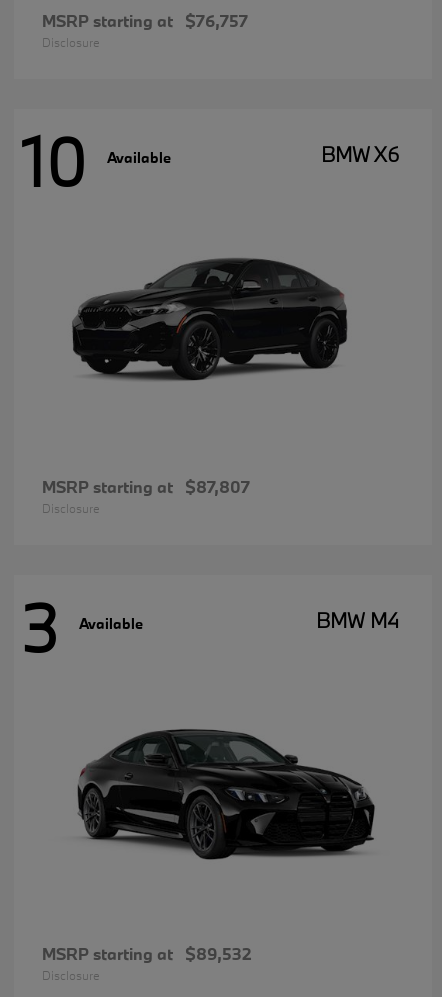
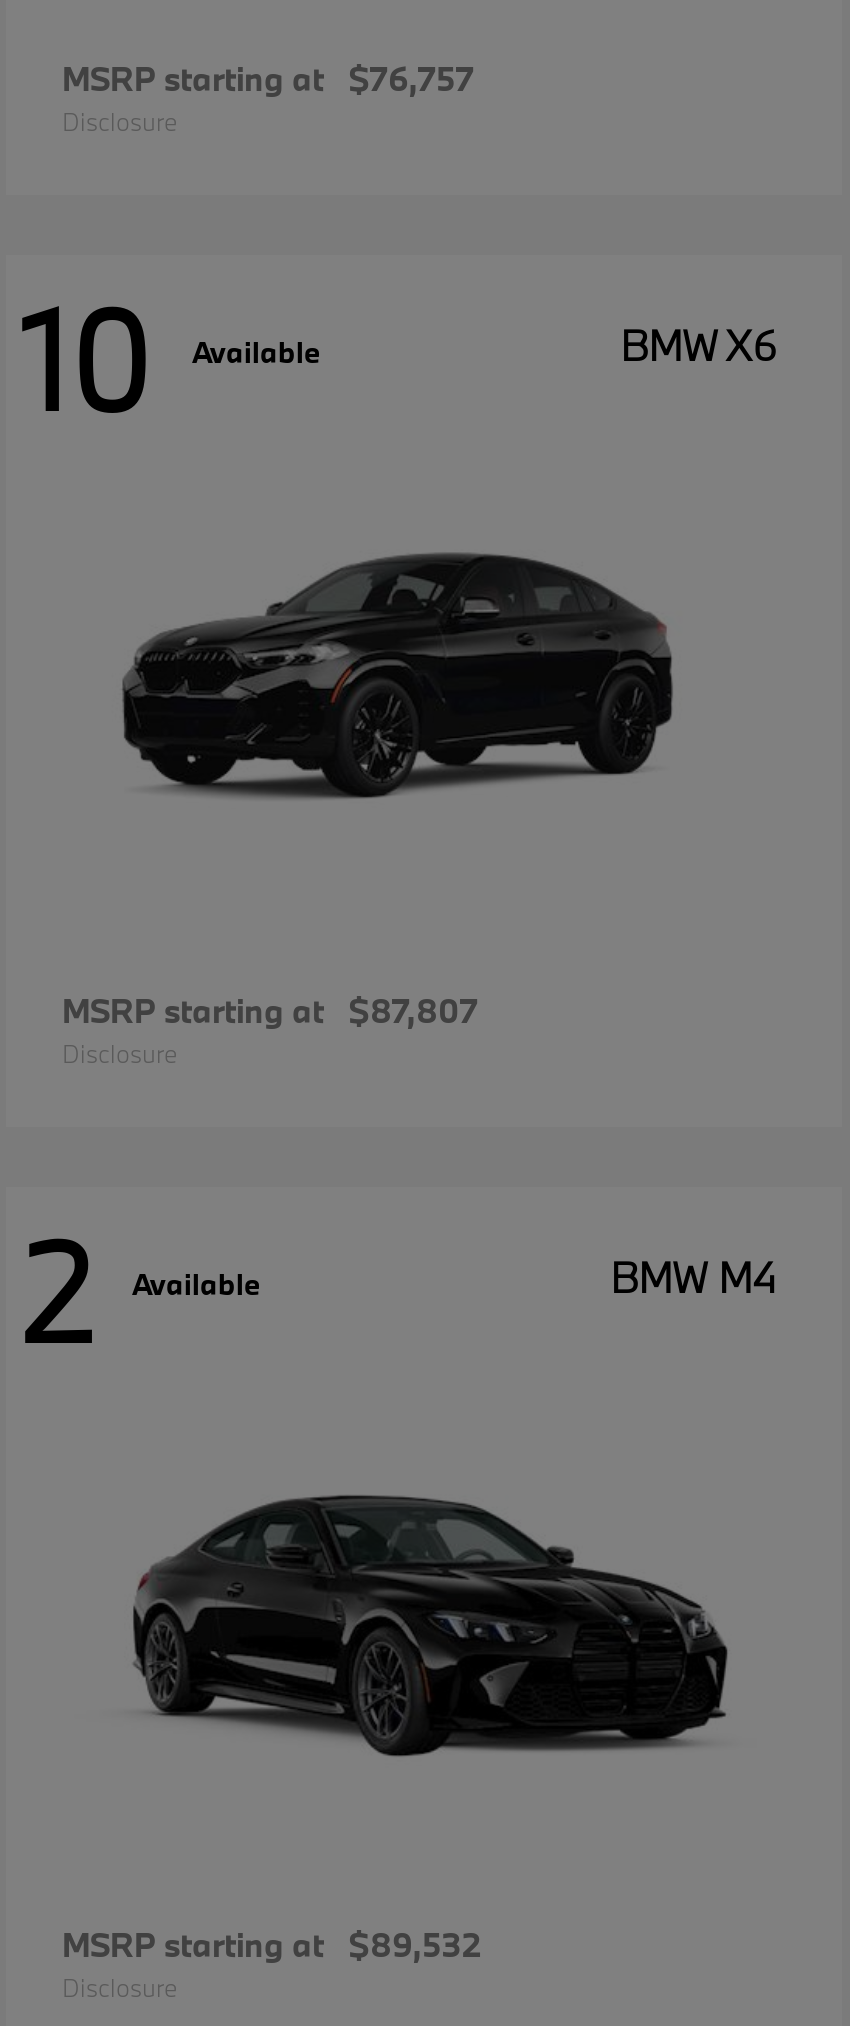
- 3 Available
+ 2 Available
